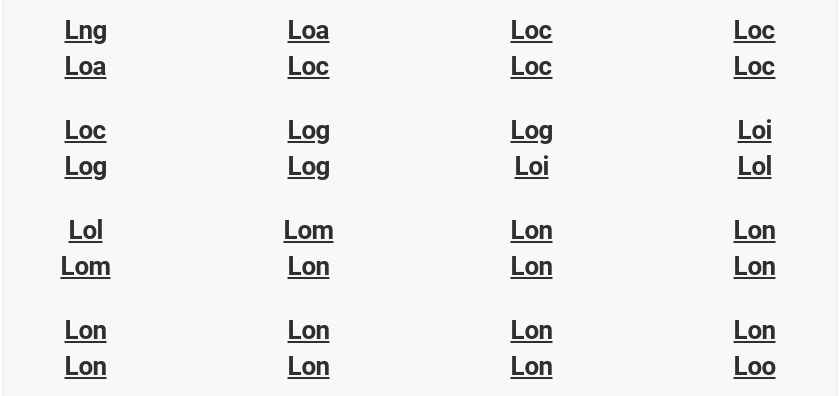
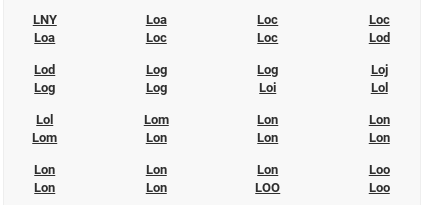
- Lng
+ LNY

- Loc
+ Lod

- Loc
+ Lod

- Loi
+ Loj

- Lon
+ Loo

- Lon
+ LOO
